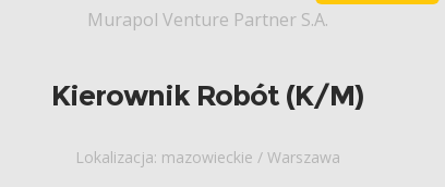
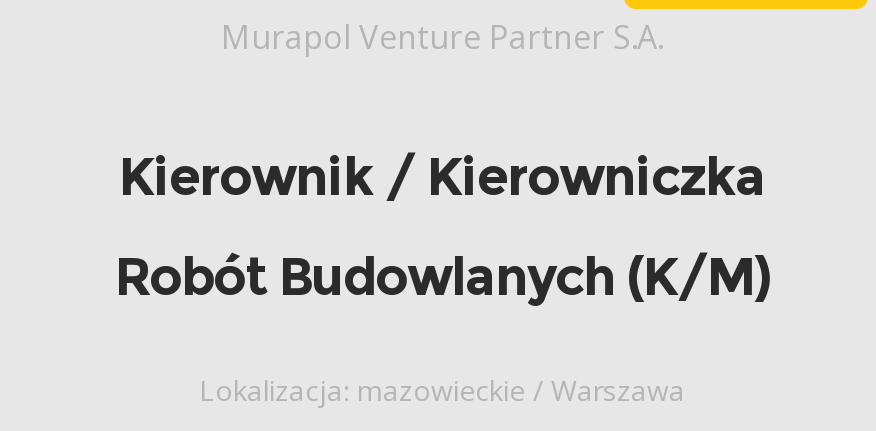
- Kierownik Robót (K/M)
+ Kierownik / Kierowniczka
+ Robót Budowlanych (K/M)
